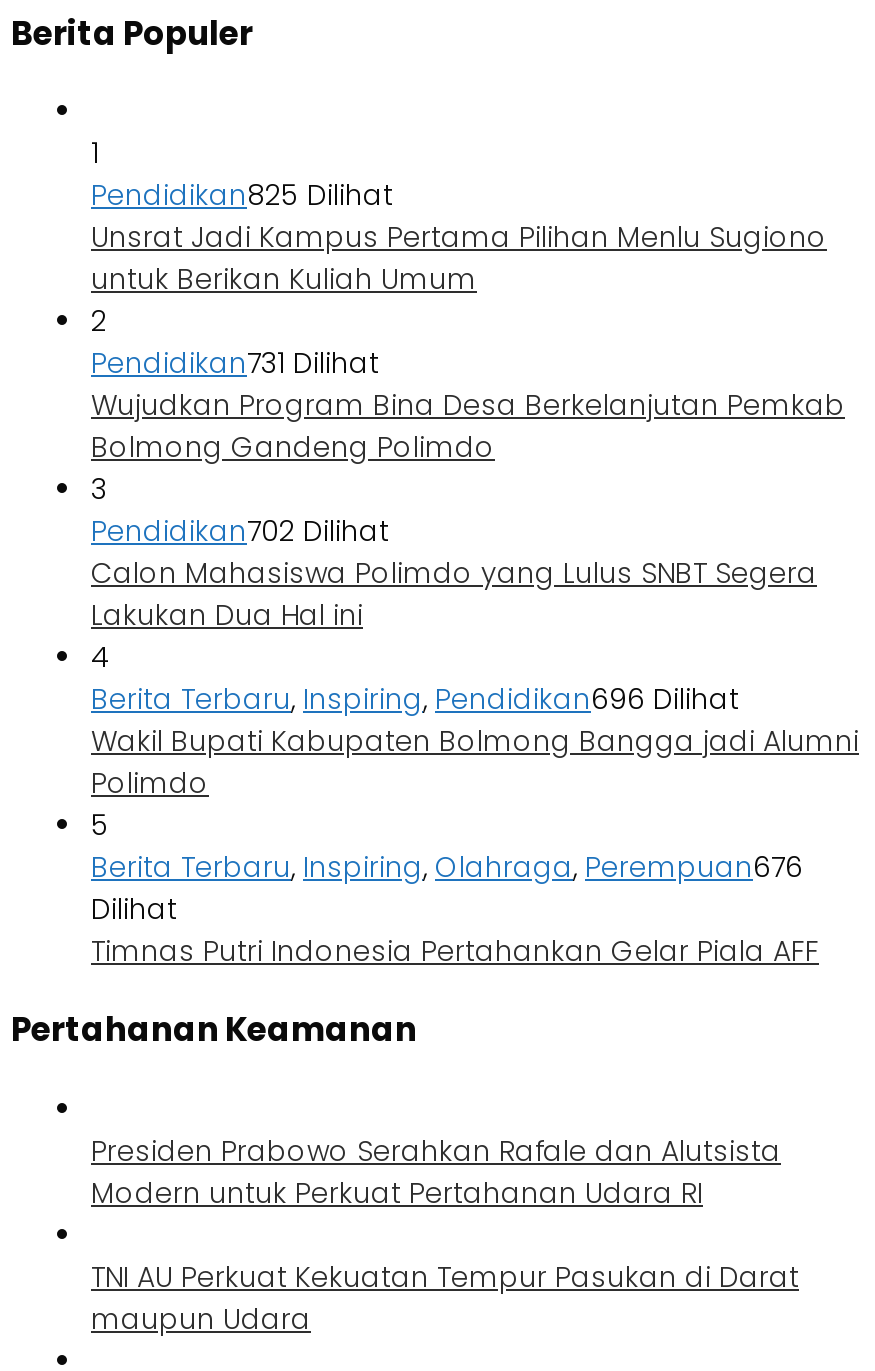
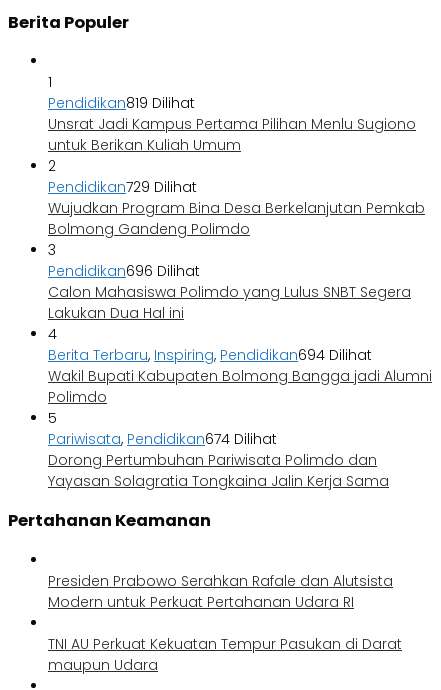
- Pendidikan825 Dilihat
+ Pendidikan819 Dilihat

- Pendidikan731 Dilihat
+ Pendidikan729 Dilihat

- Pendidikan702 Dilihat
+ Pendidikan696 Dilihat

- Berita Terbaru, Inspiring, Pendidikan696 Dilihat
+ Berita Terbaru, Inspiring, Pendidikan694 Dilihat

- Berita Terbaru, Inspiring, Olahraga, Perempuan676
- Dilihat
- Timnas Putri Indonesia Pertahankan Gelar Piala AFF
+ Pariwisata, Pendidikan674 Dilihat
+ Dorong Pertumbuhan Pariwisata Polimdo dan
+ Yayasan Solagratia Tongkaina Jalin Kerja Sama
